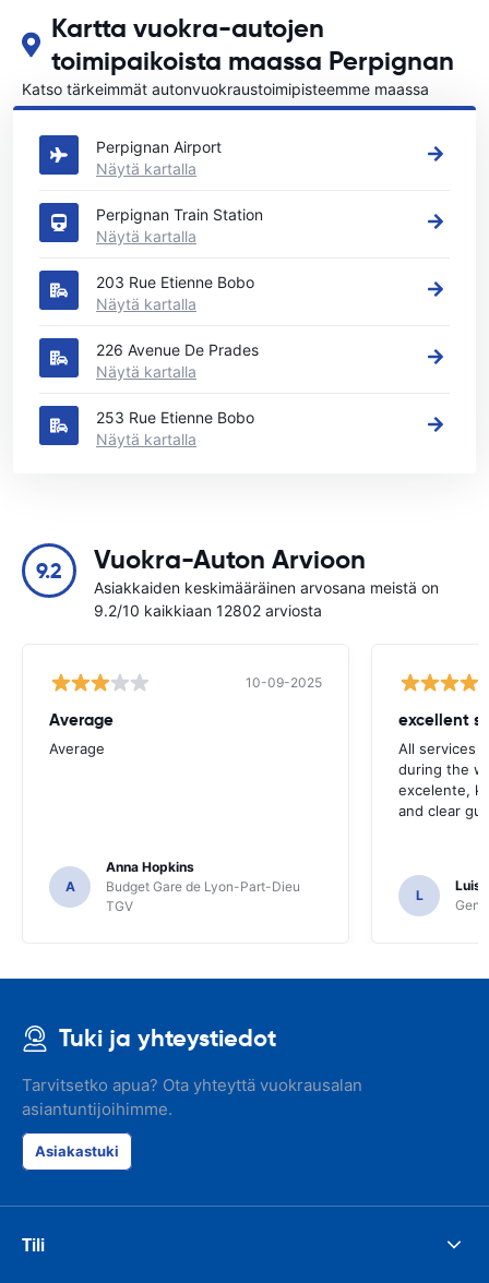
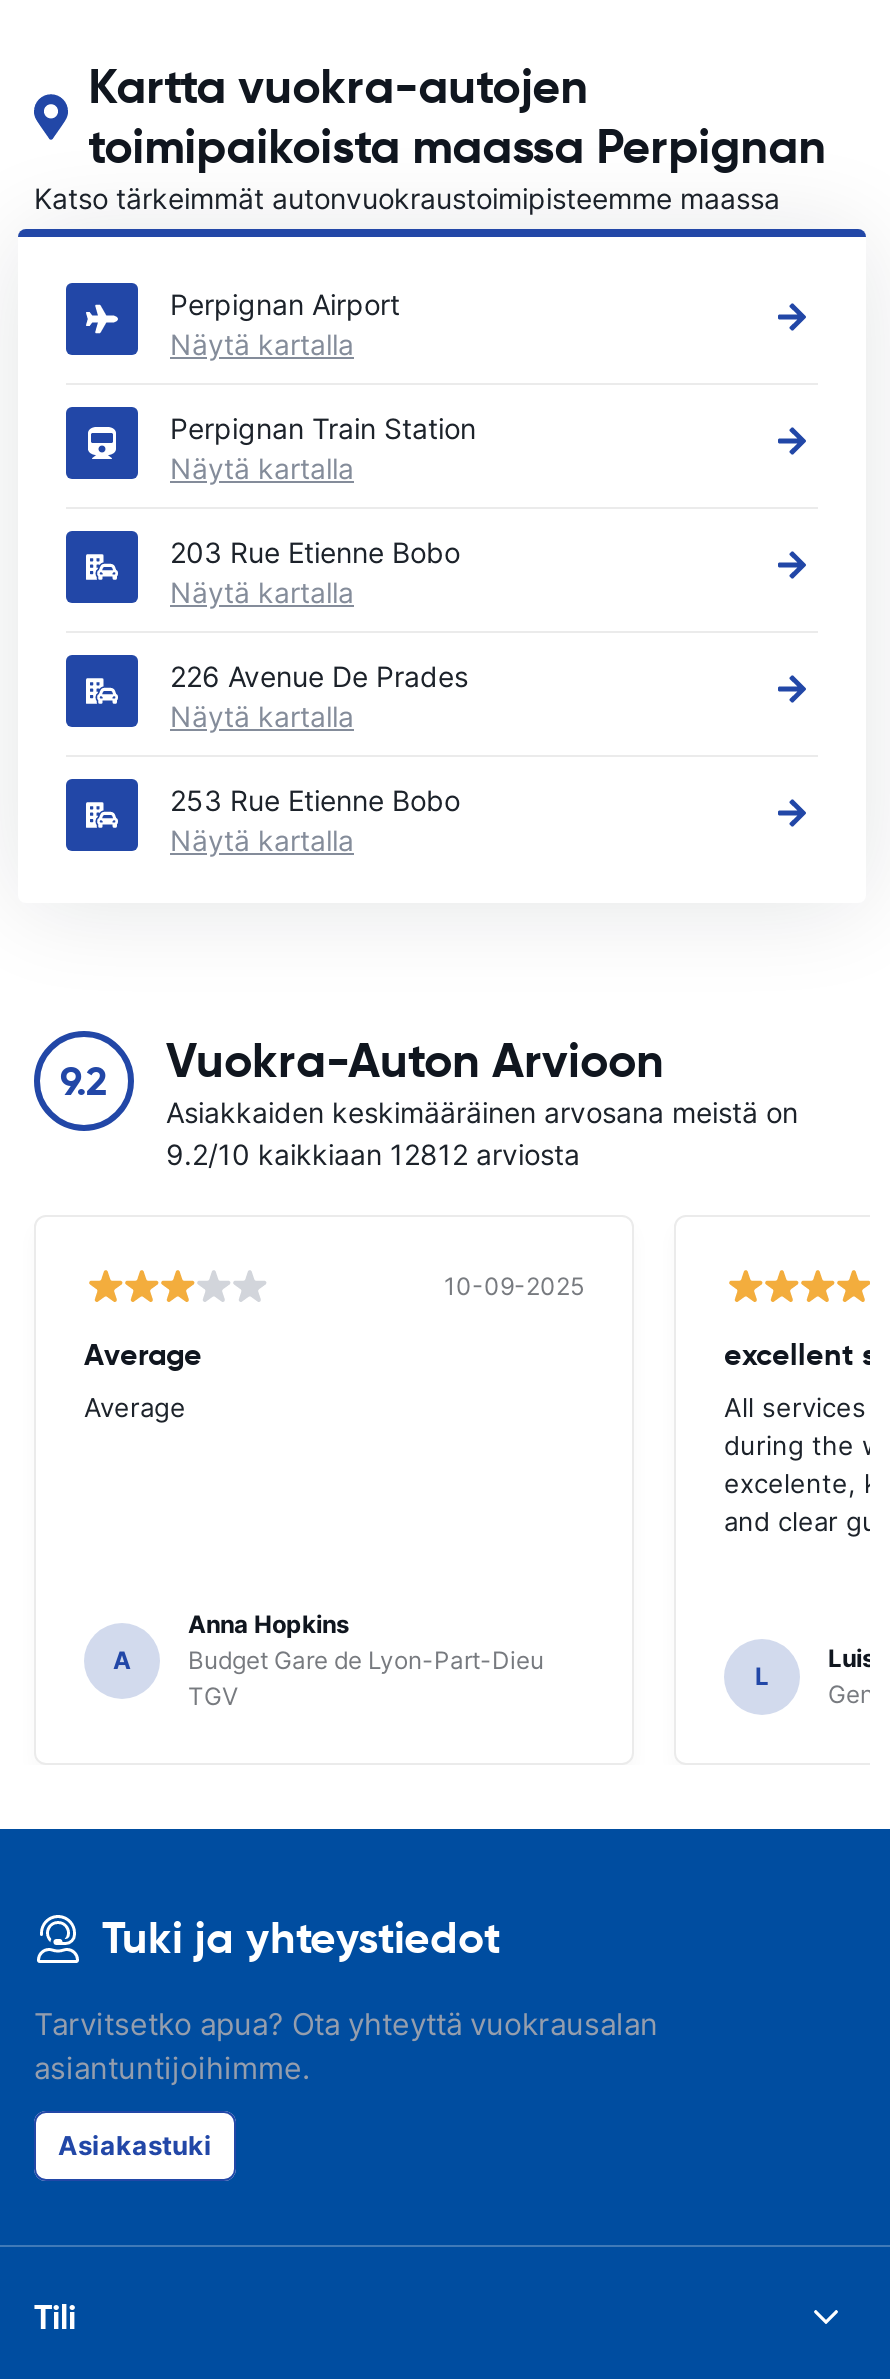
- 9.2/10 kaikkiaan 12802 arviosta
+ 9.2/10 kaikkiaan 12812 arviosta
